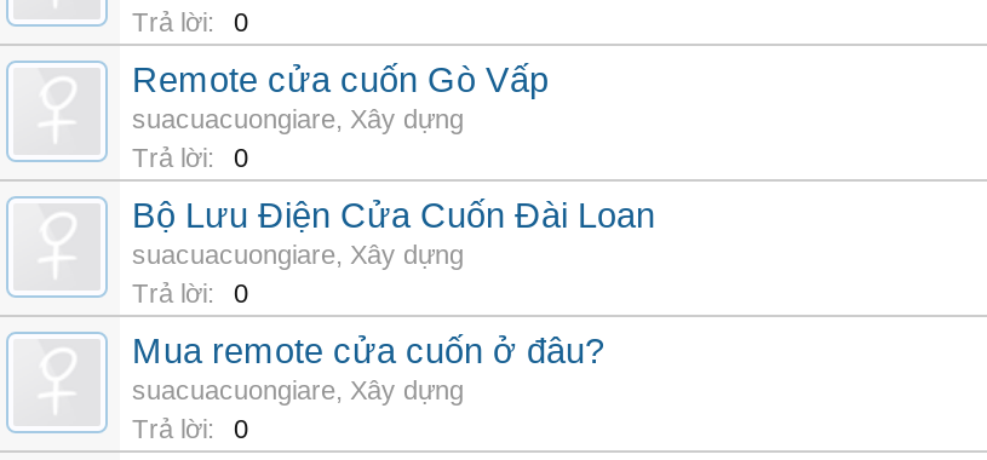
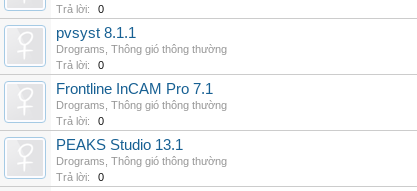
- Remote cửa cuốn Gò Vấp
- suacuacuongiare, Xây dựng
+ pvsyst 8.1.1
+ Drograms, Thông gió thông thường

- Bộ Lưu Điện Cửa Cuốn Đài Loan
- suacuacuongiare, Xây dựng
+ Frontline InCAM Pro 7.1
+ Drograms, Thông gió thông thường

- Mua remote cửa cuốn ở đâu?
- suacuacuongiare, Xây dựng
+ PEAKS Studio 13.1
+ Drograms, Thông gió thông thường
